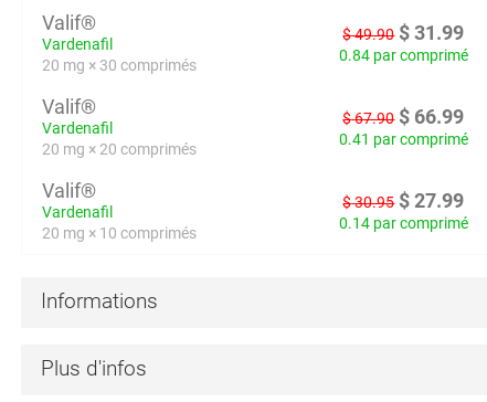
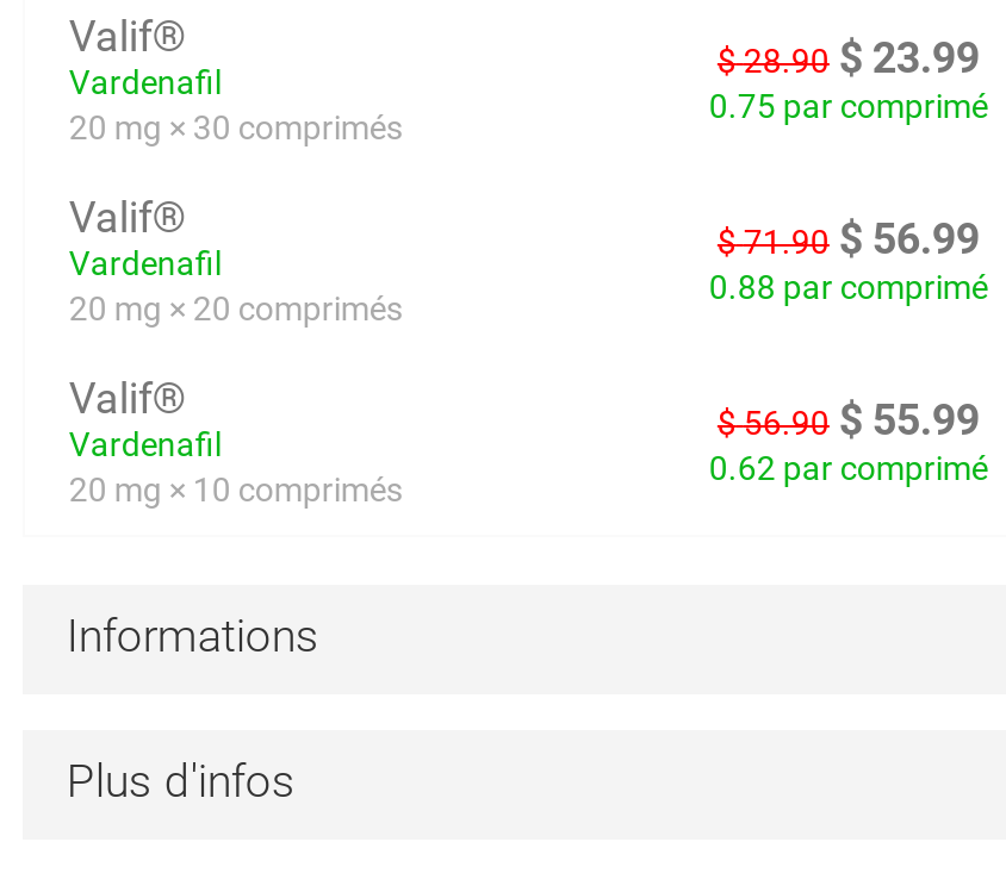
- $ 49.90 $ 31.99
+ $ 28.90 $ 23.99

- 0.84 par comprimé
+ 0.75 par comprimé

- $ 67.90 $ 66.99
+ $ 71.90 $ 56.99

- 0.41 par comprimé
+ 0.88 par comprimé

- $ 30.95 $ 27.99
+ $ 56.90 $ 55.99

- 0.14 par comprimé
+ 0.62 par comprimé
